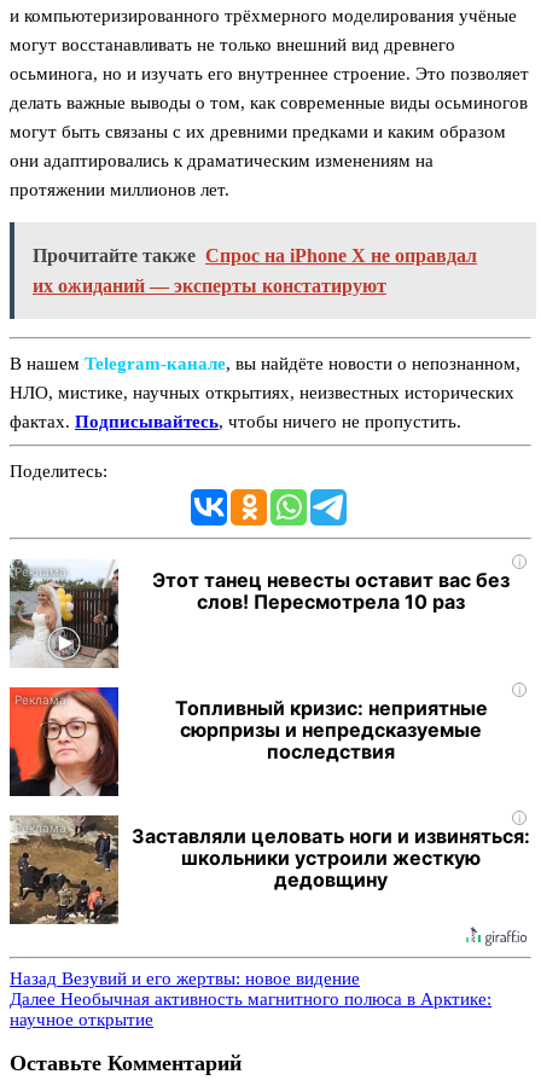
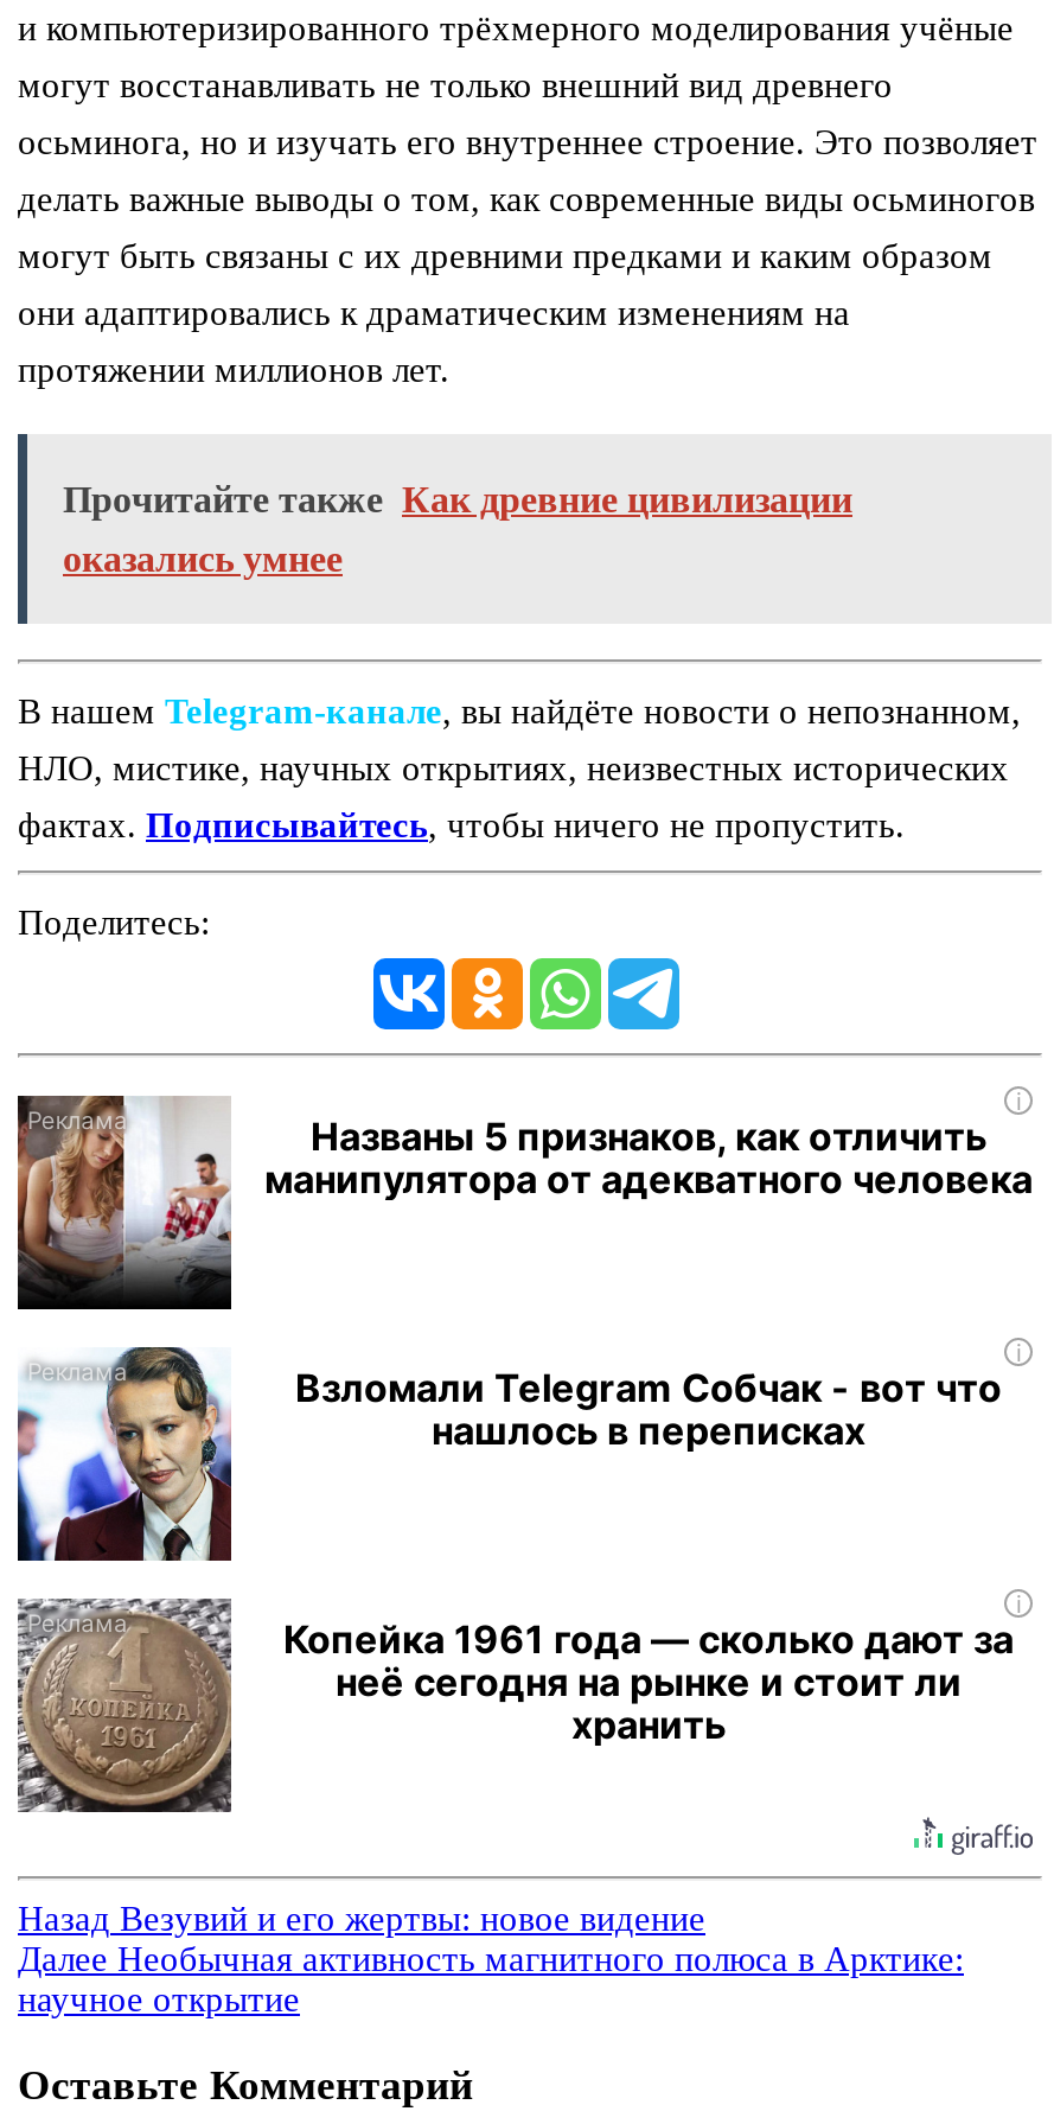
- Прочитайте также Спрос на iPhone X не оправдал
+ Прочитайте также Как древние цивилизации

- их ожиданий — эксперты констатируют
+ оказались умнее

- [image]
- Этот танец невесты оставит вас без
- слов! Пересмотрела 10 раз
+ [image]
+ Названы 5 признаков, как отличить
+ манипулятора от адекватного человека

- [image]
+ [image]

- Топливный кризис: неприятные
- сюрпризы и непредсказуемые
- последствия
+ Взломали Telegram Собчак - вот что
+ нашлось в переписках

- [image]
- Заставляли целовать ноги и извиняться:
- школьники устроили жесткую
- дедовщину
+ [image]
+ Копейка 1961 года — сколько дают за
+ неё сегодня на рынке и стоит ли
+ хранить
